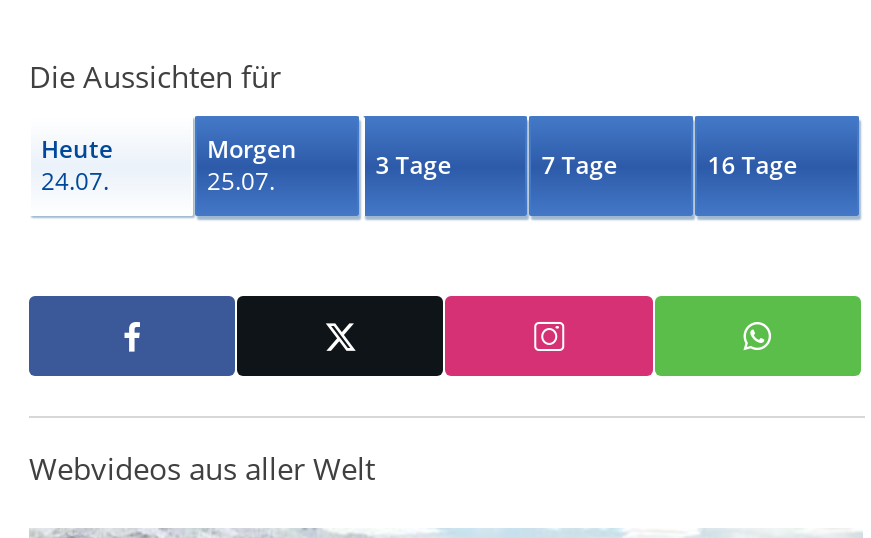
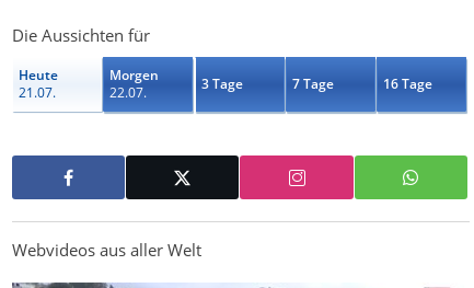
- 24.07.
+ 21.07.

- 25.07.
+ 22.07.
